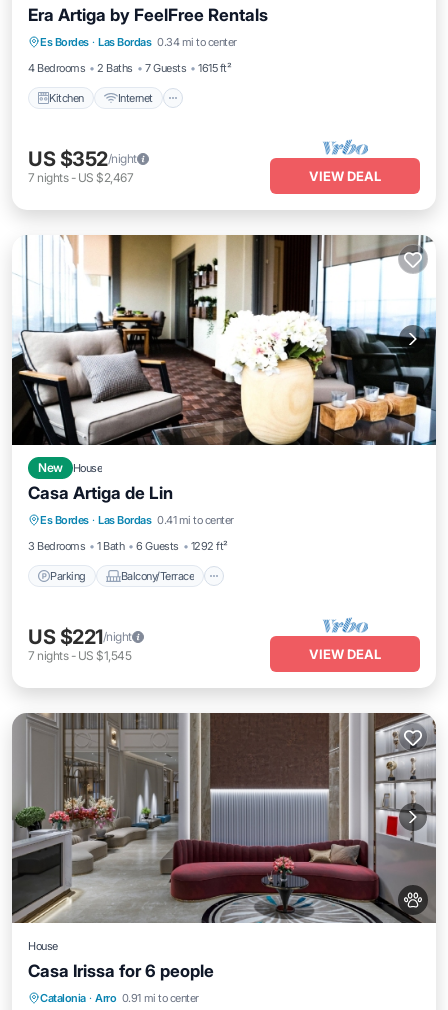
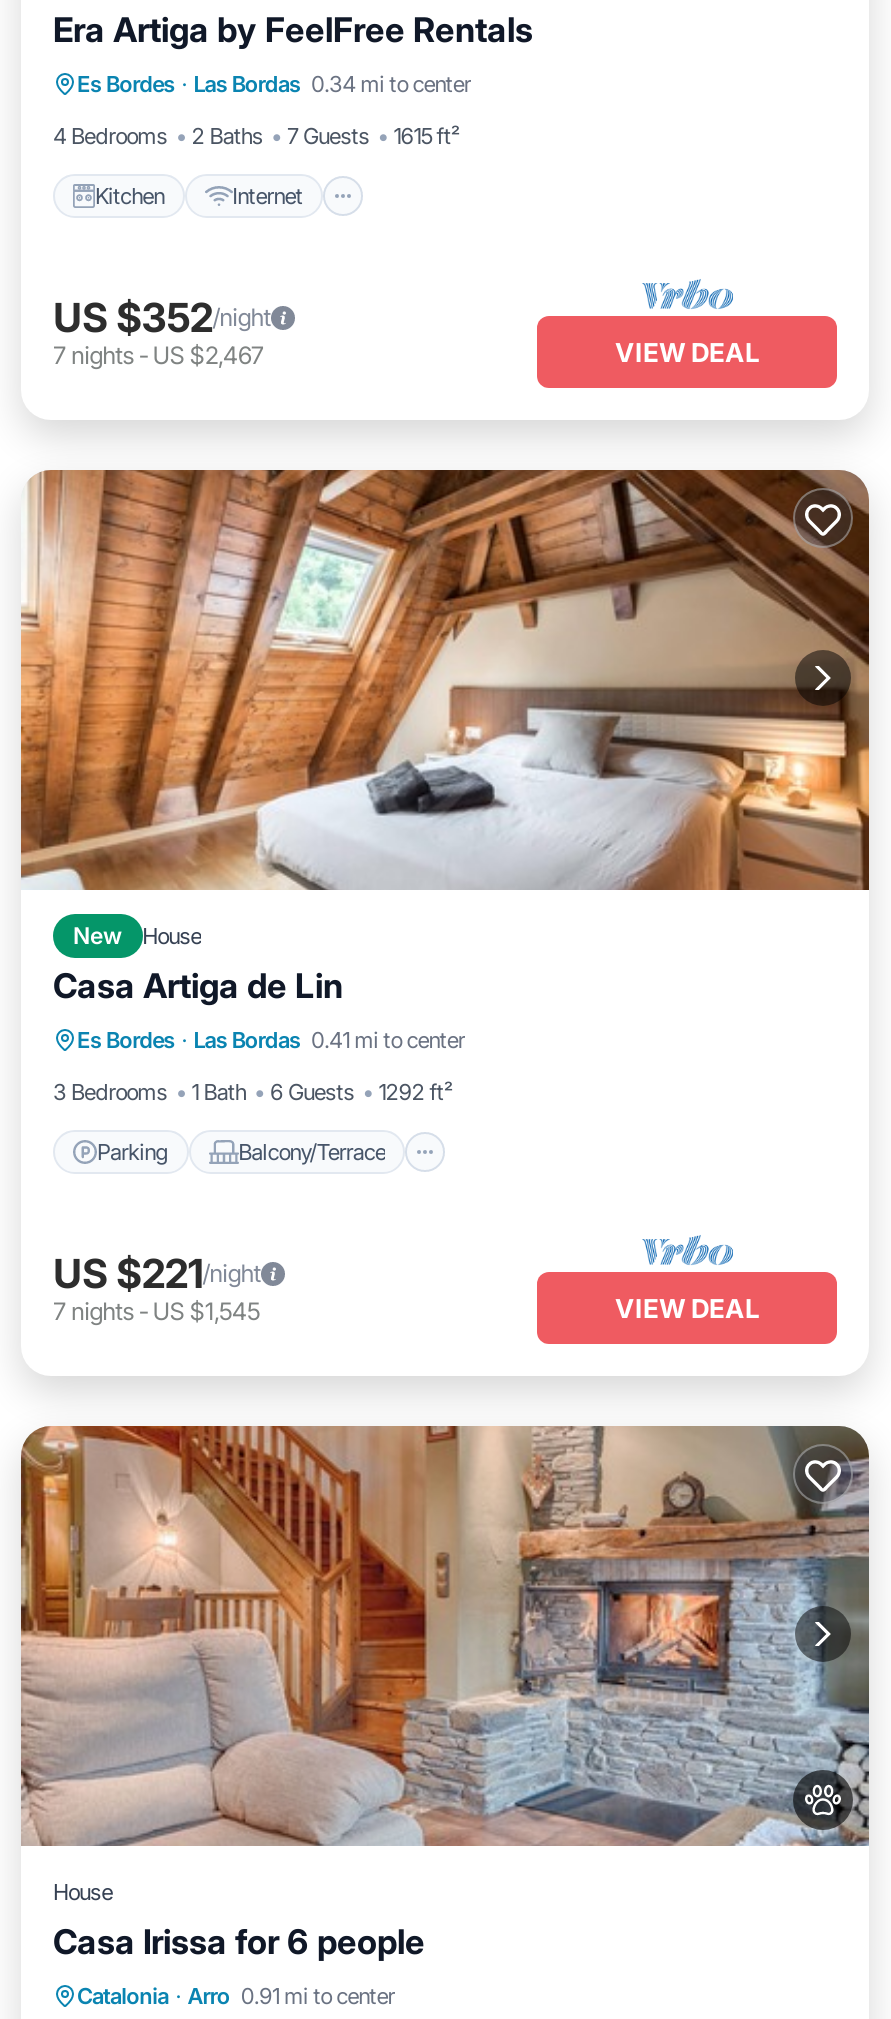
- [image]
+ [image]

- [image]
+ [image]
